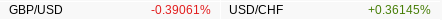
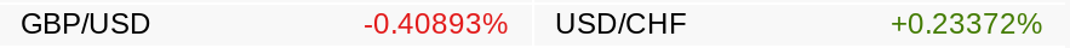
- -0.39061% USD/CHF
+ -0.40893% USD/CHF

- +0.36145%
+ +0.23372%
